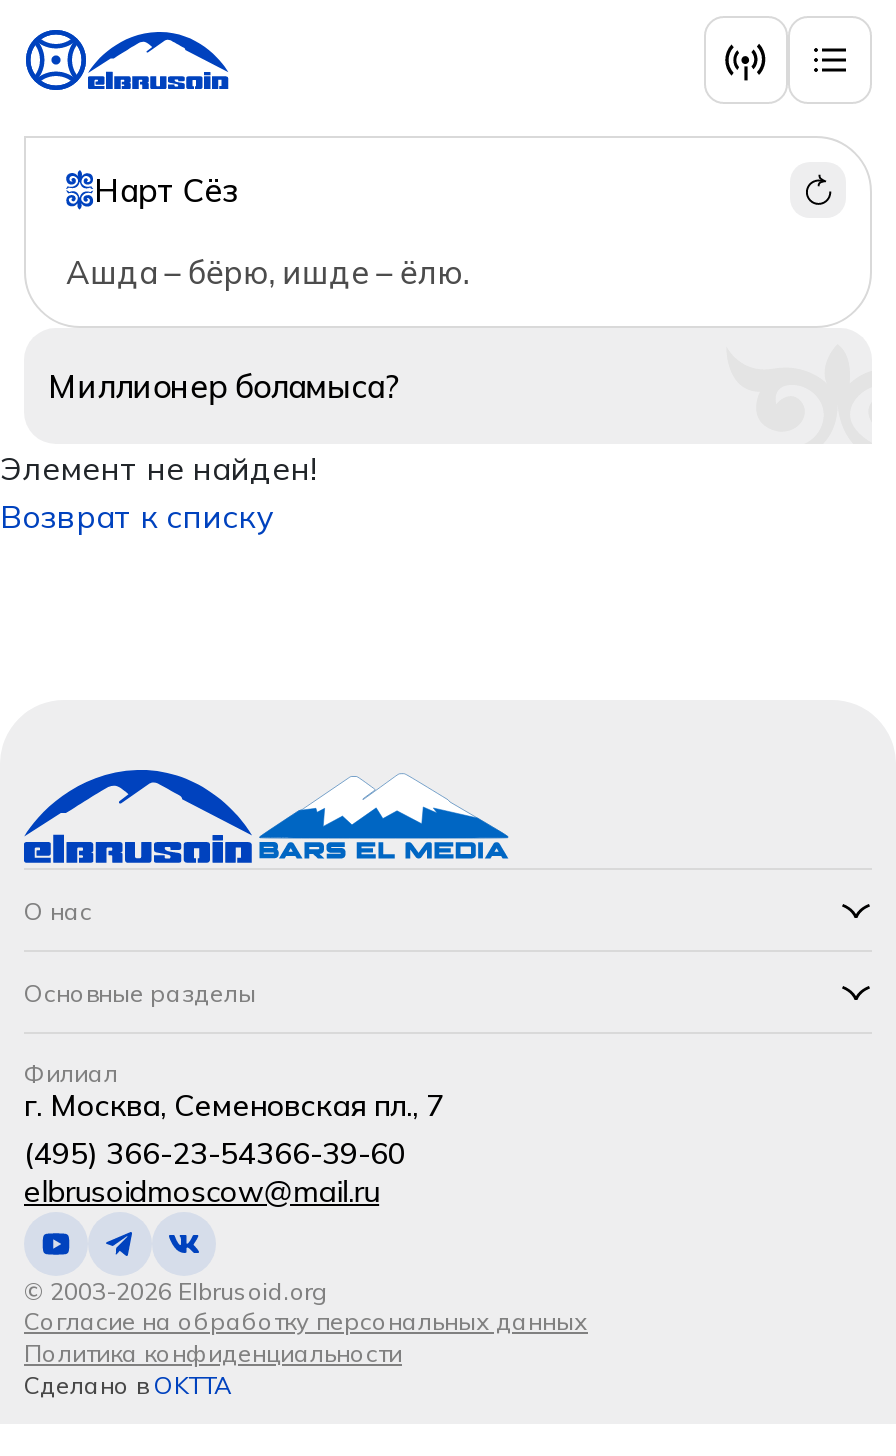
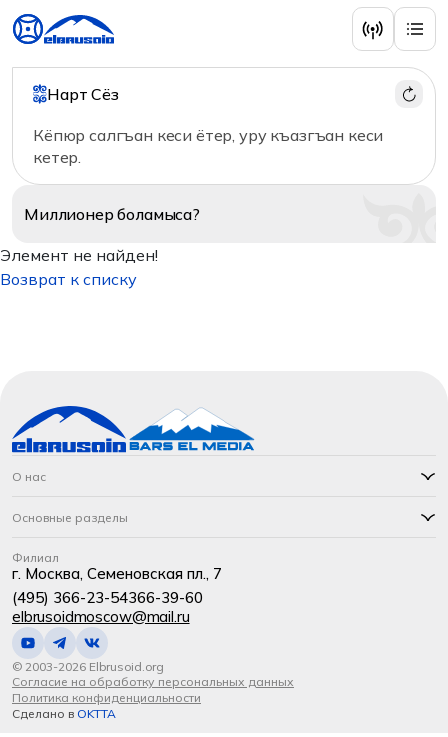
- Ашда – бёрю, ишде – ёлю.
+ Кёпюр салгъан кеси ётер, уру къазгъан кеси
+ кетер.
